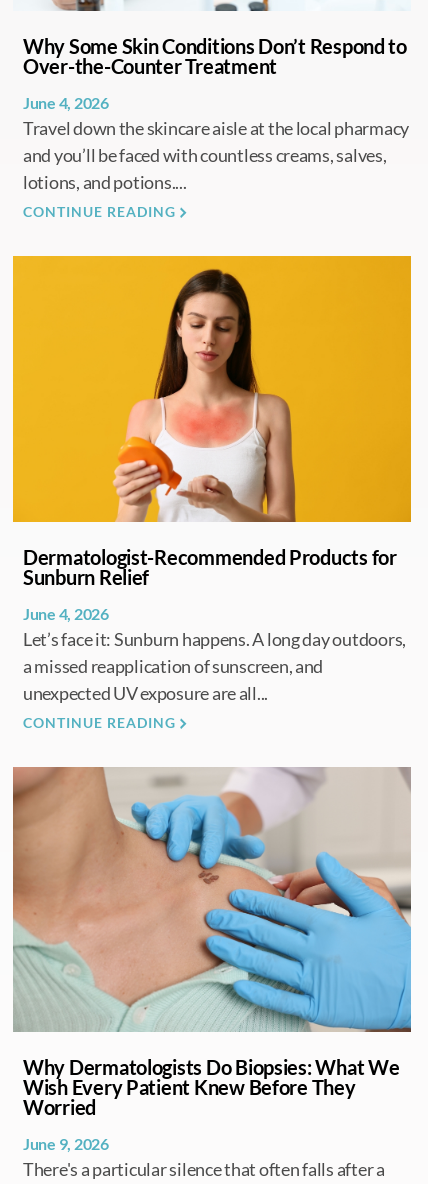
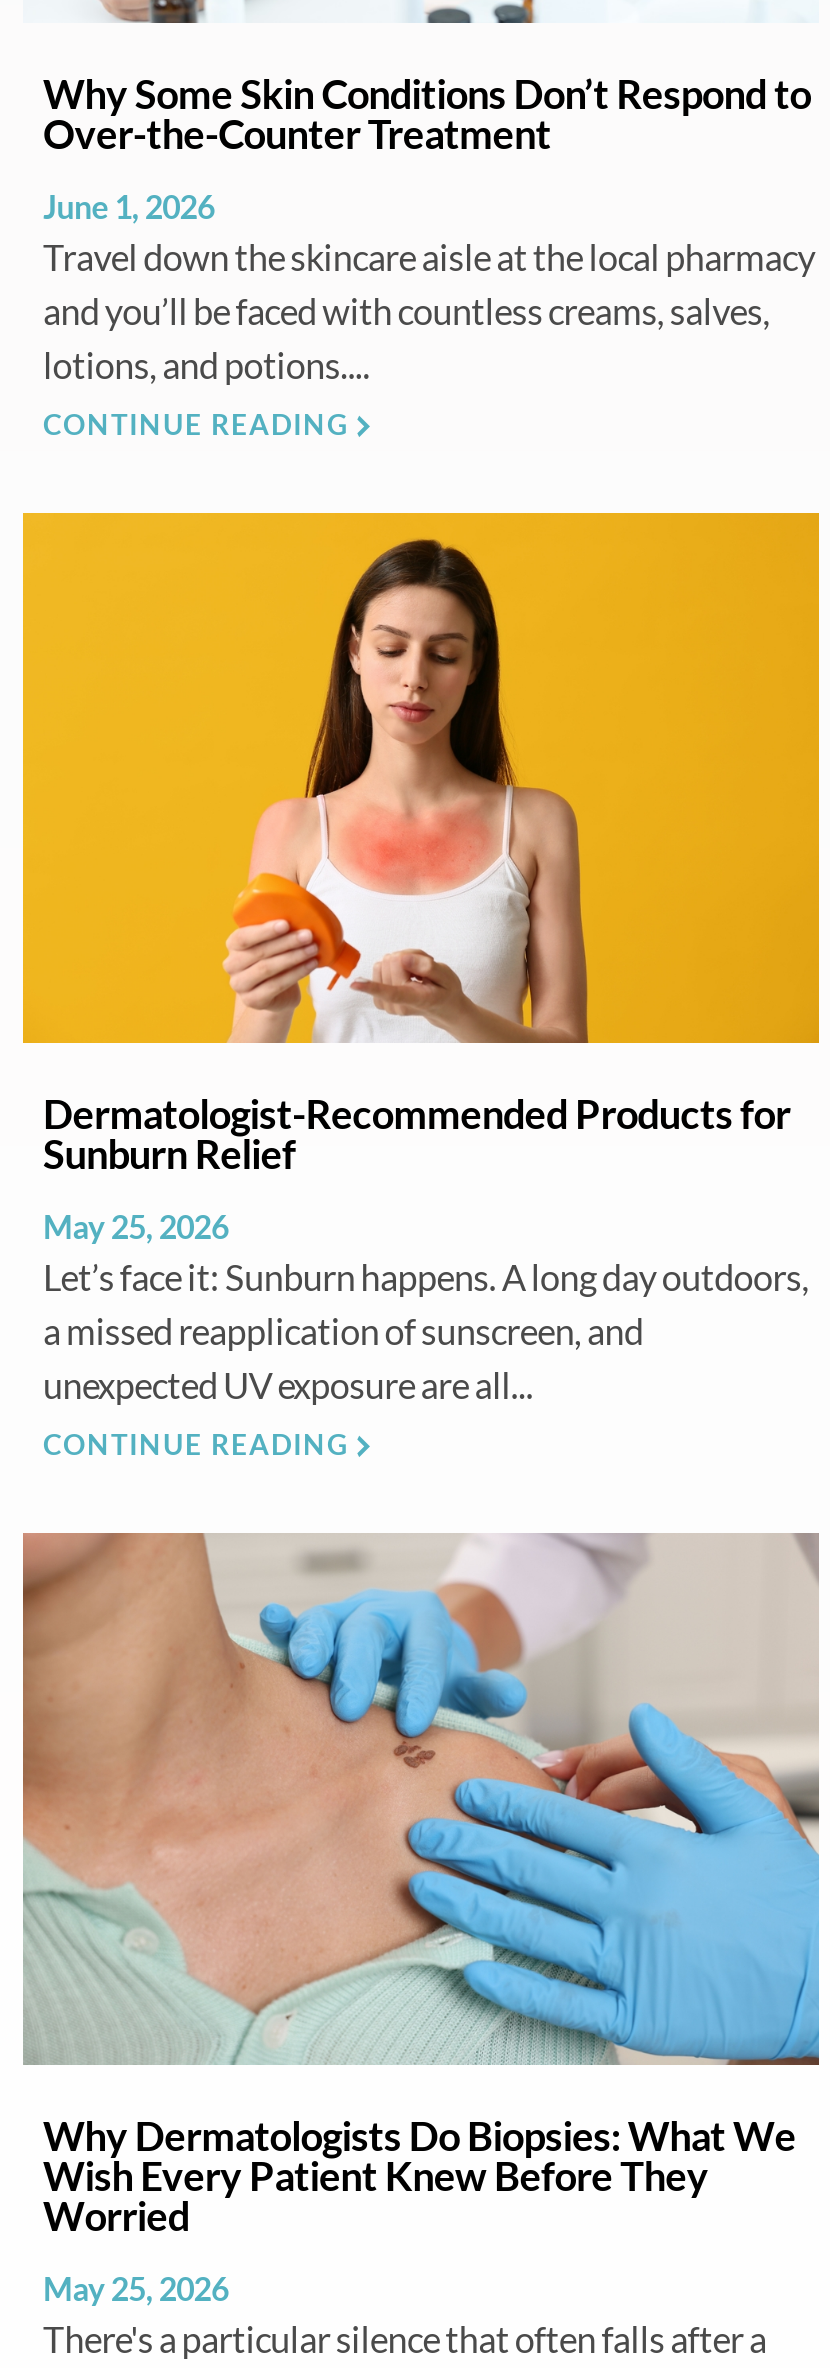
- June 4, 2026
+ June 1, 2026

- June 4, 2026
+ May 25, 2026

- June 9, 2026
+ May 25, 2026
